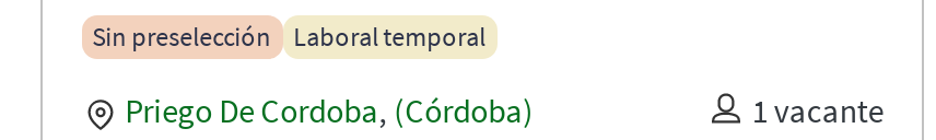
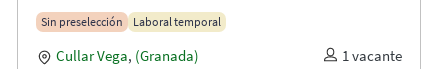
- Priego De Cordoba, (Córdoba)
+ Cullar Vega, (Granada)
